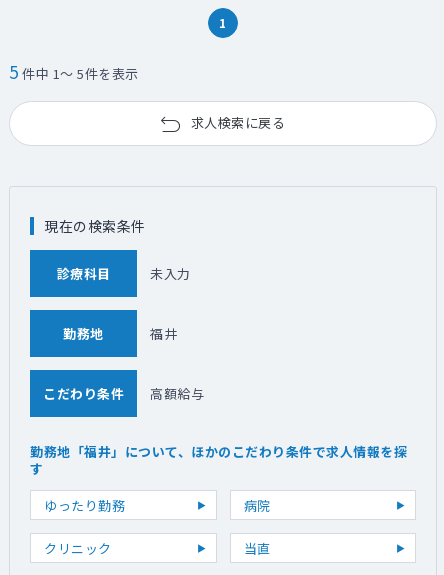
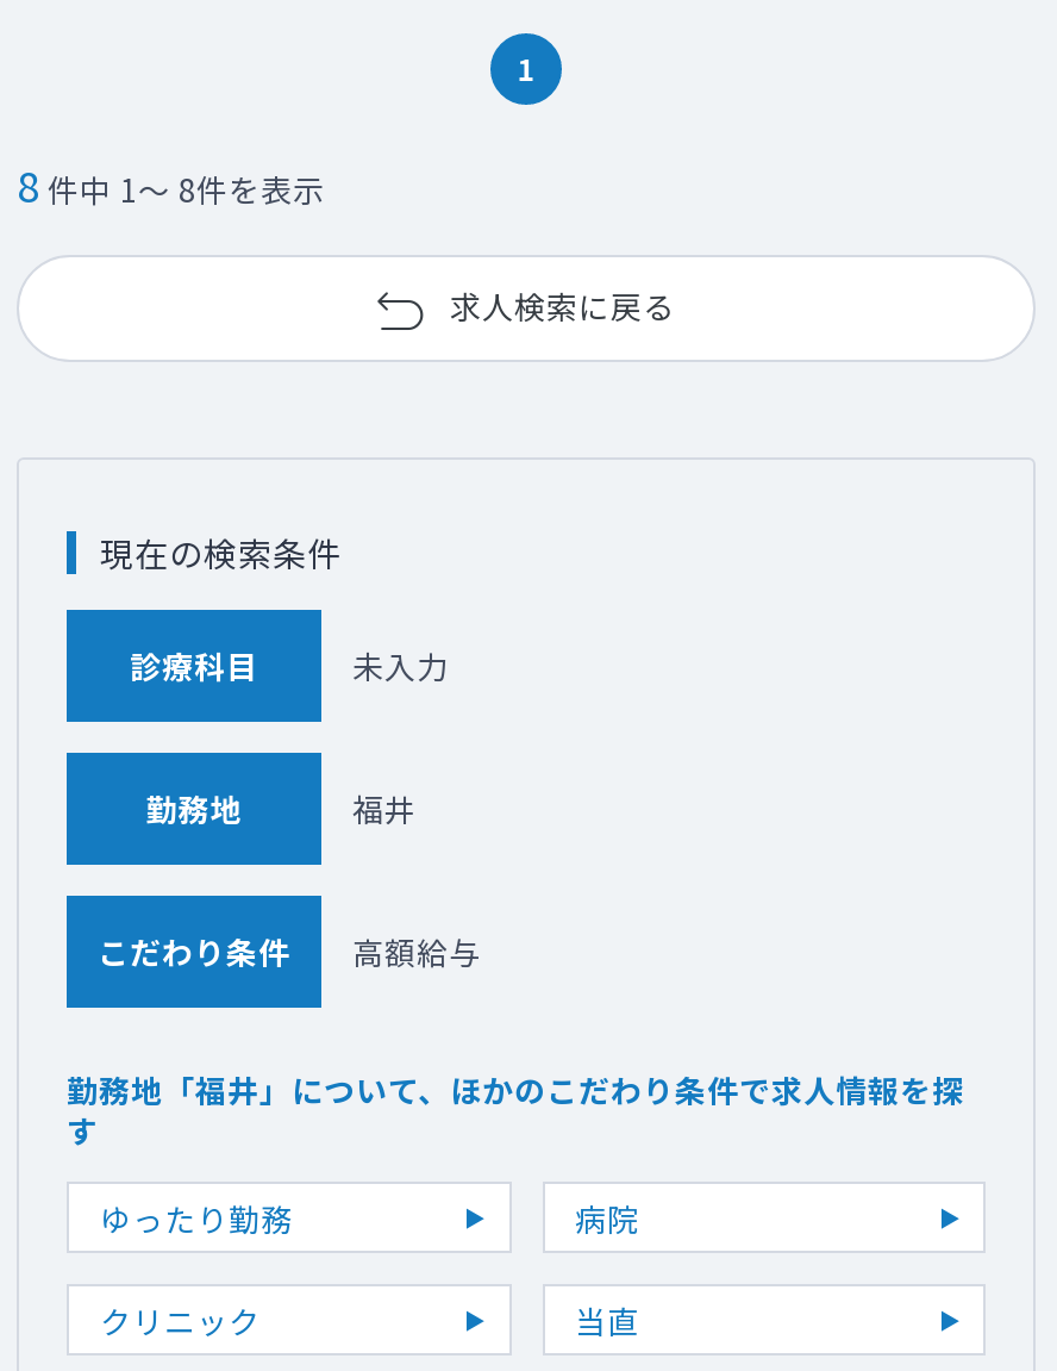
- 5件中 1～ 5件を表示
+ 8件中 1～ 8件を表示
